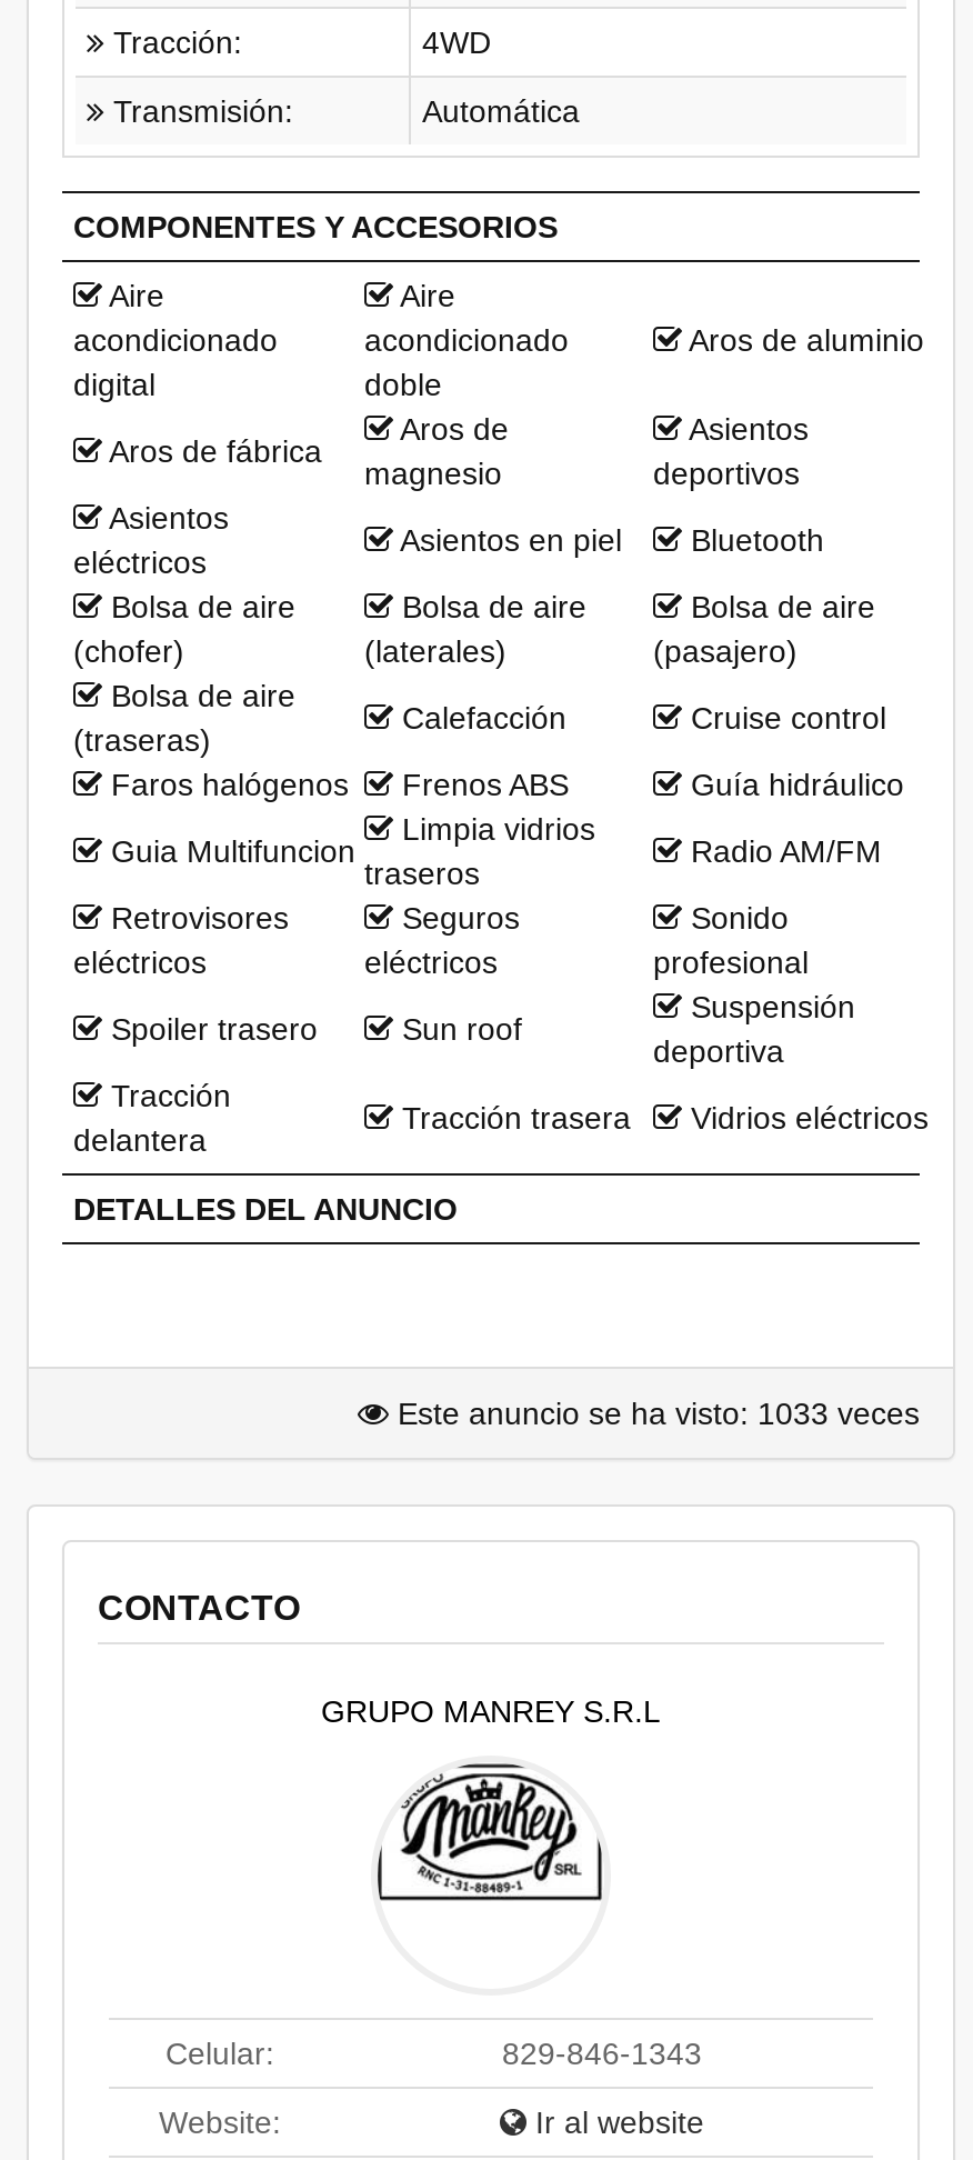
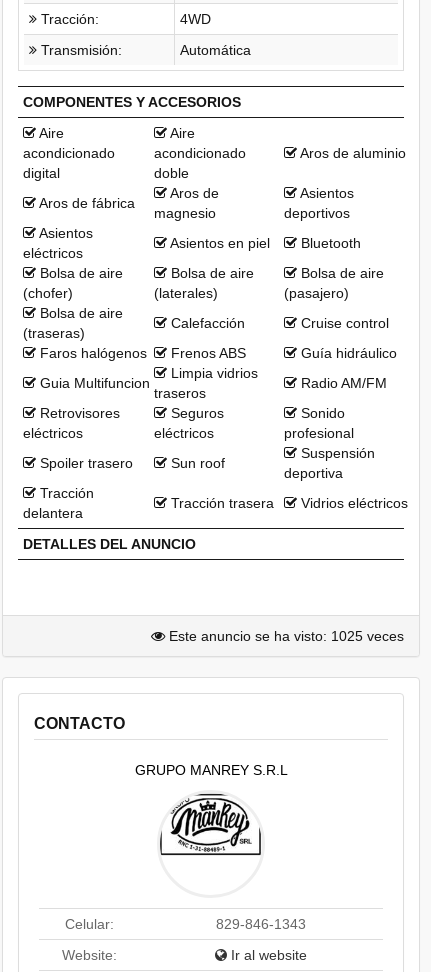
- Este anuncio se ha visto: 1033 veces
+ Este anuncio se ha visto: 1025 veces
